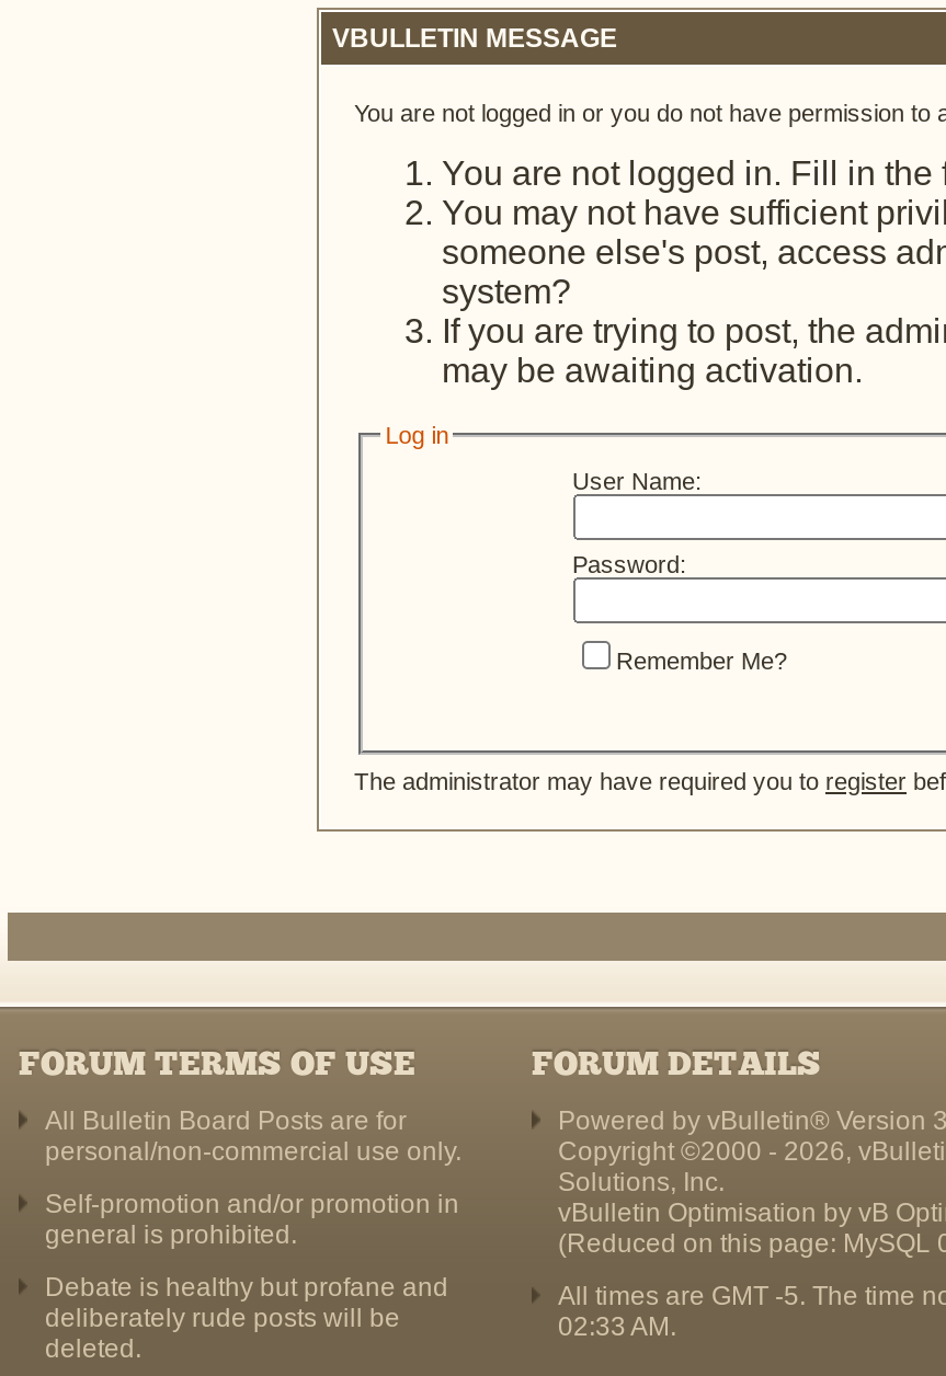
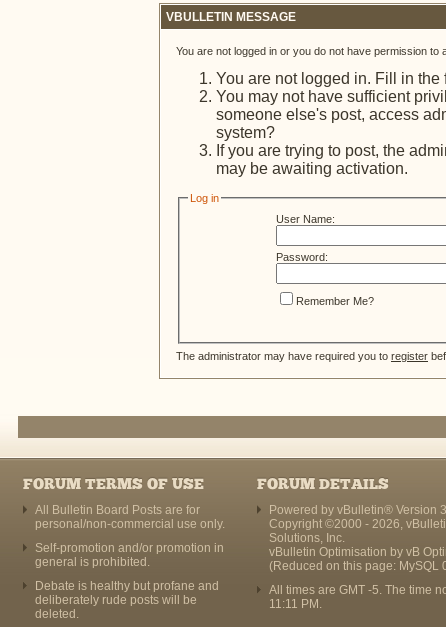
- 02:33 AM.
+ 11:11 PM.
